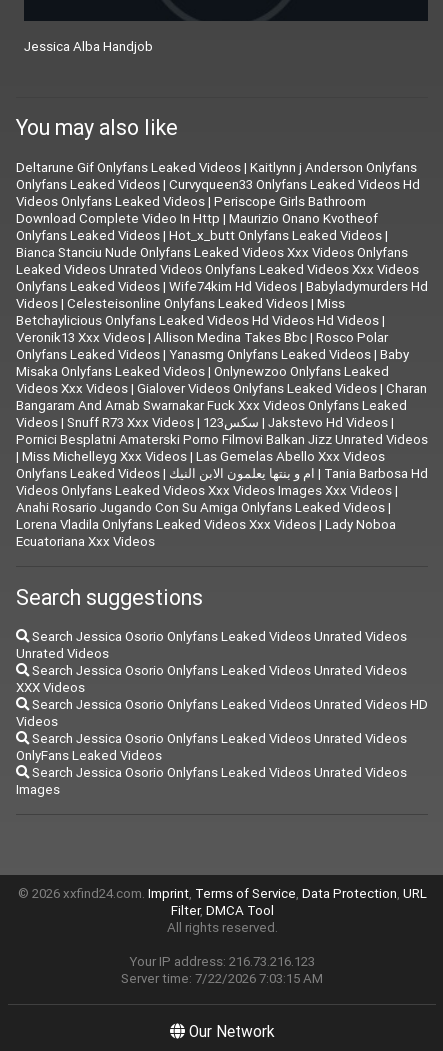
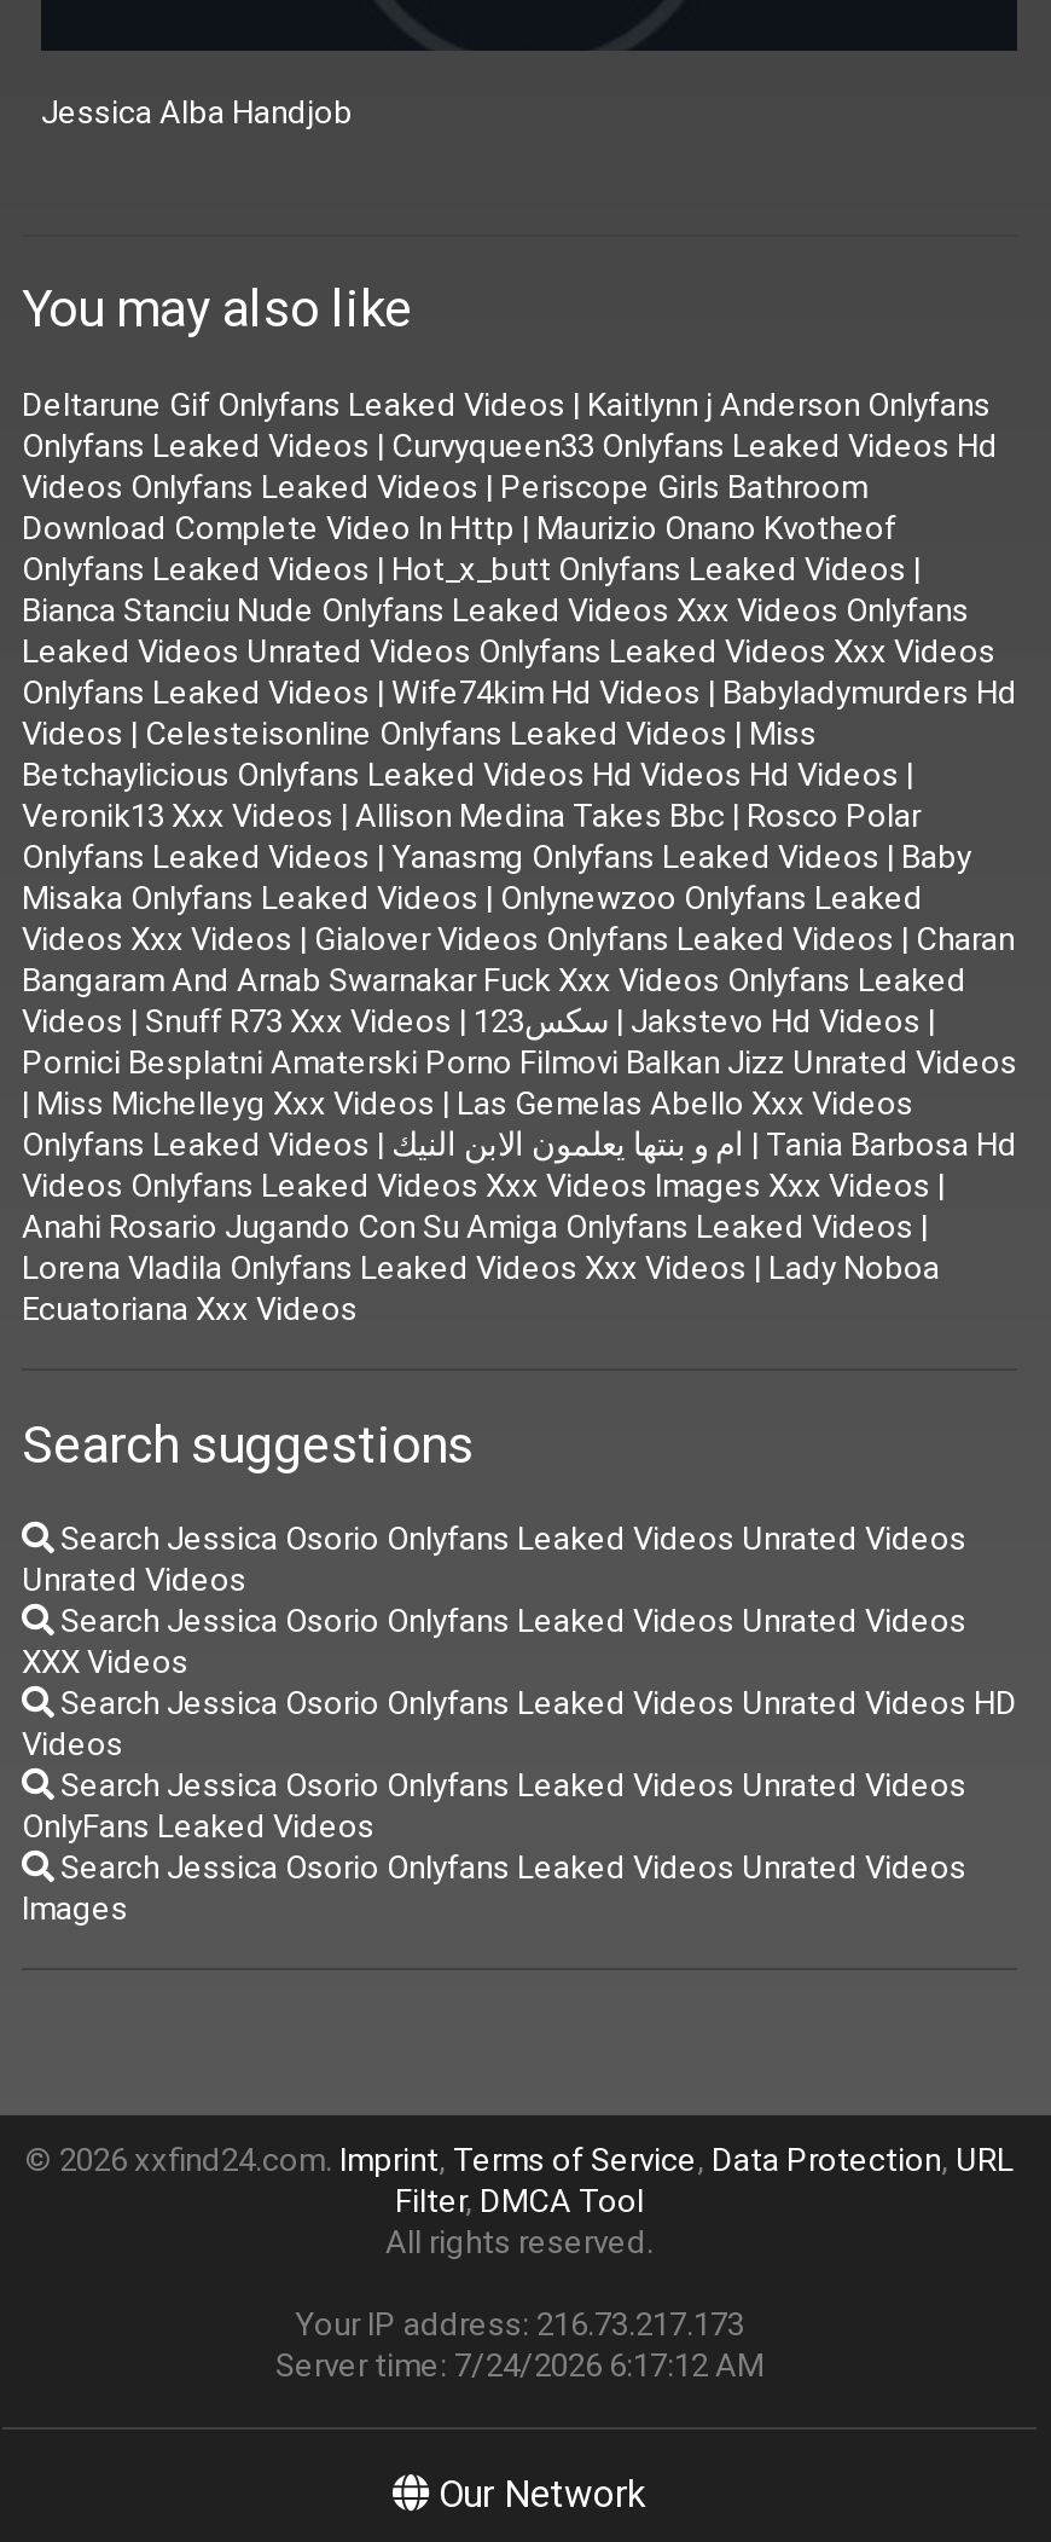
- Your IP address: 216.73.216.123
+ Your IP address: 216.73.217.173

- Server time: 7/22/2026 7:03:15 AM
+ Server time: 7/24/2026 6:17:12 AM
